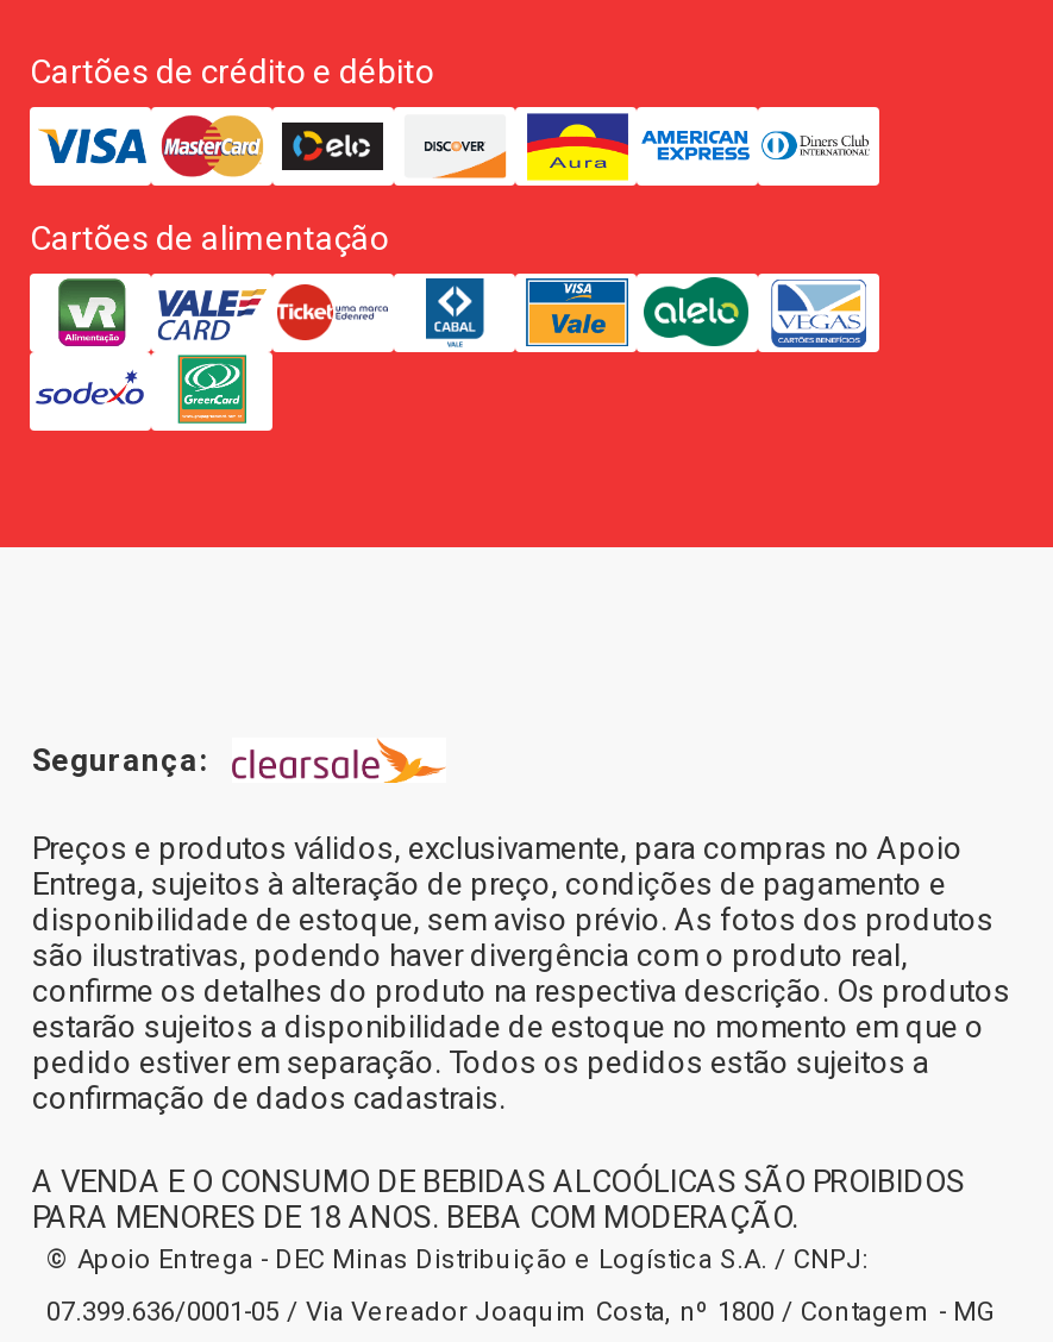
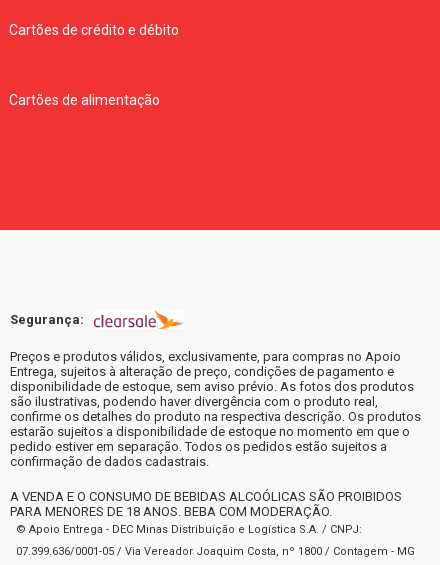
- [image]

- [image]
